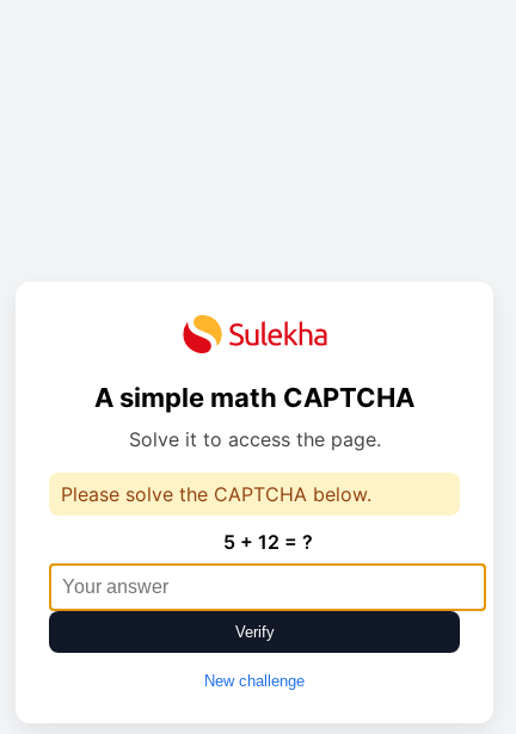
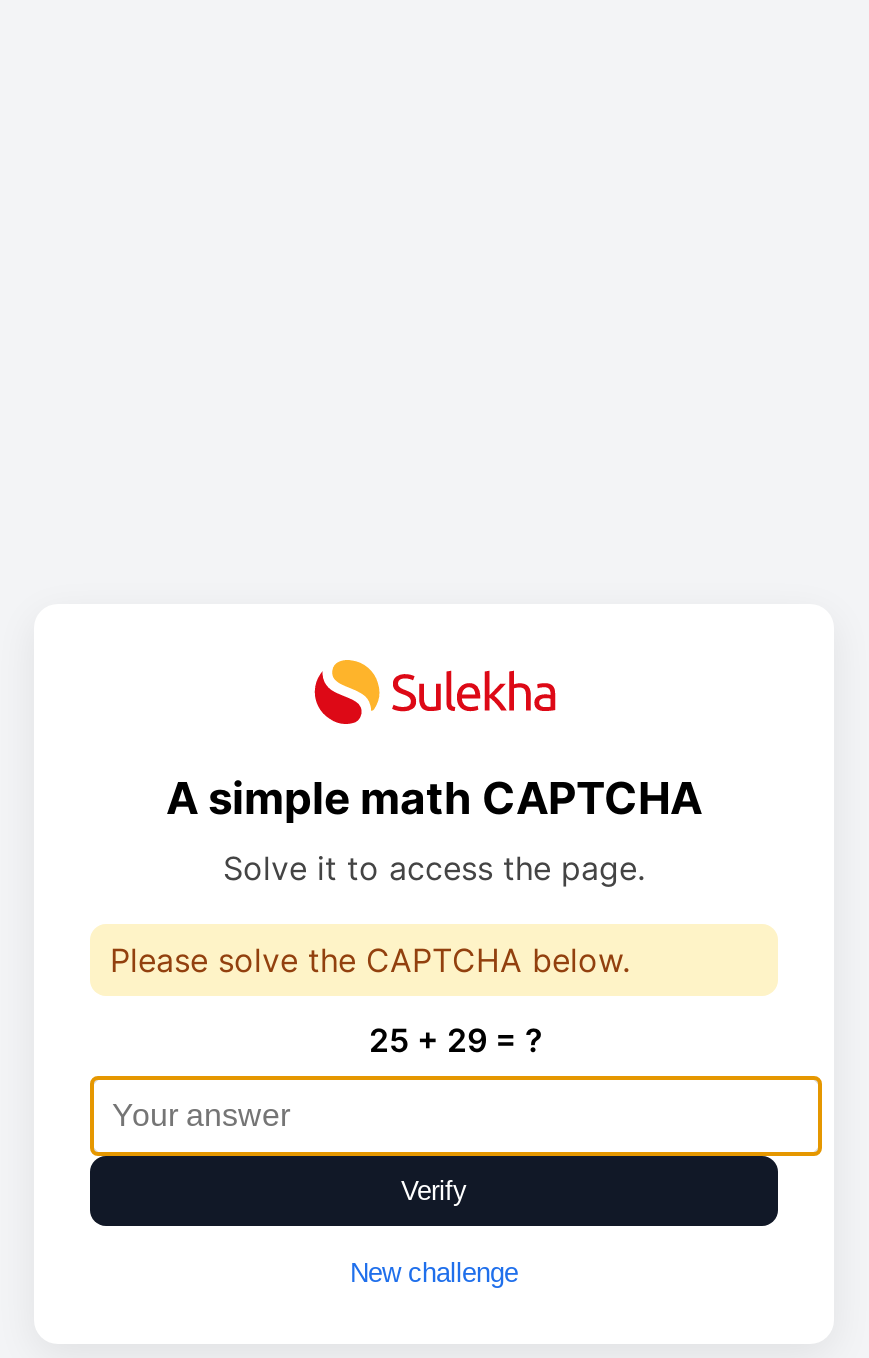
- 5 + 12 = ?
+ 25 + 29 = ?
